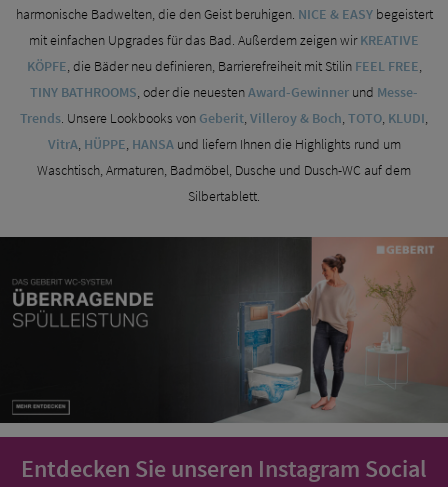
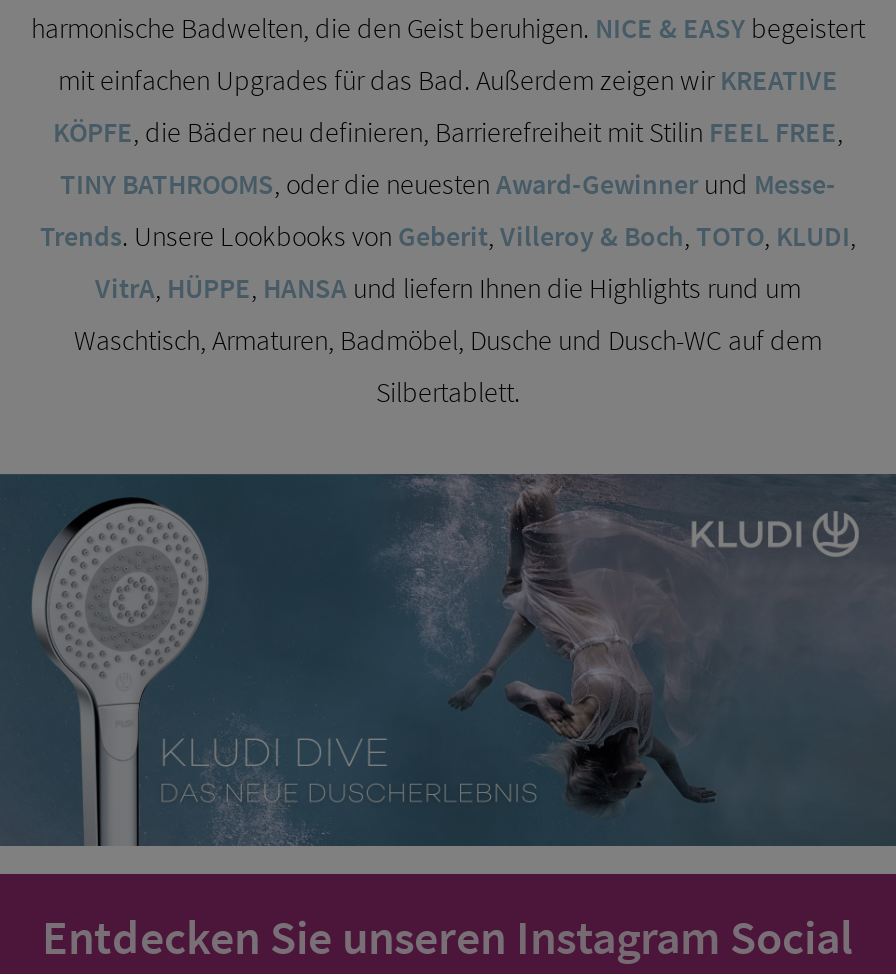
- [image]
+ [image]
